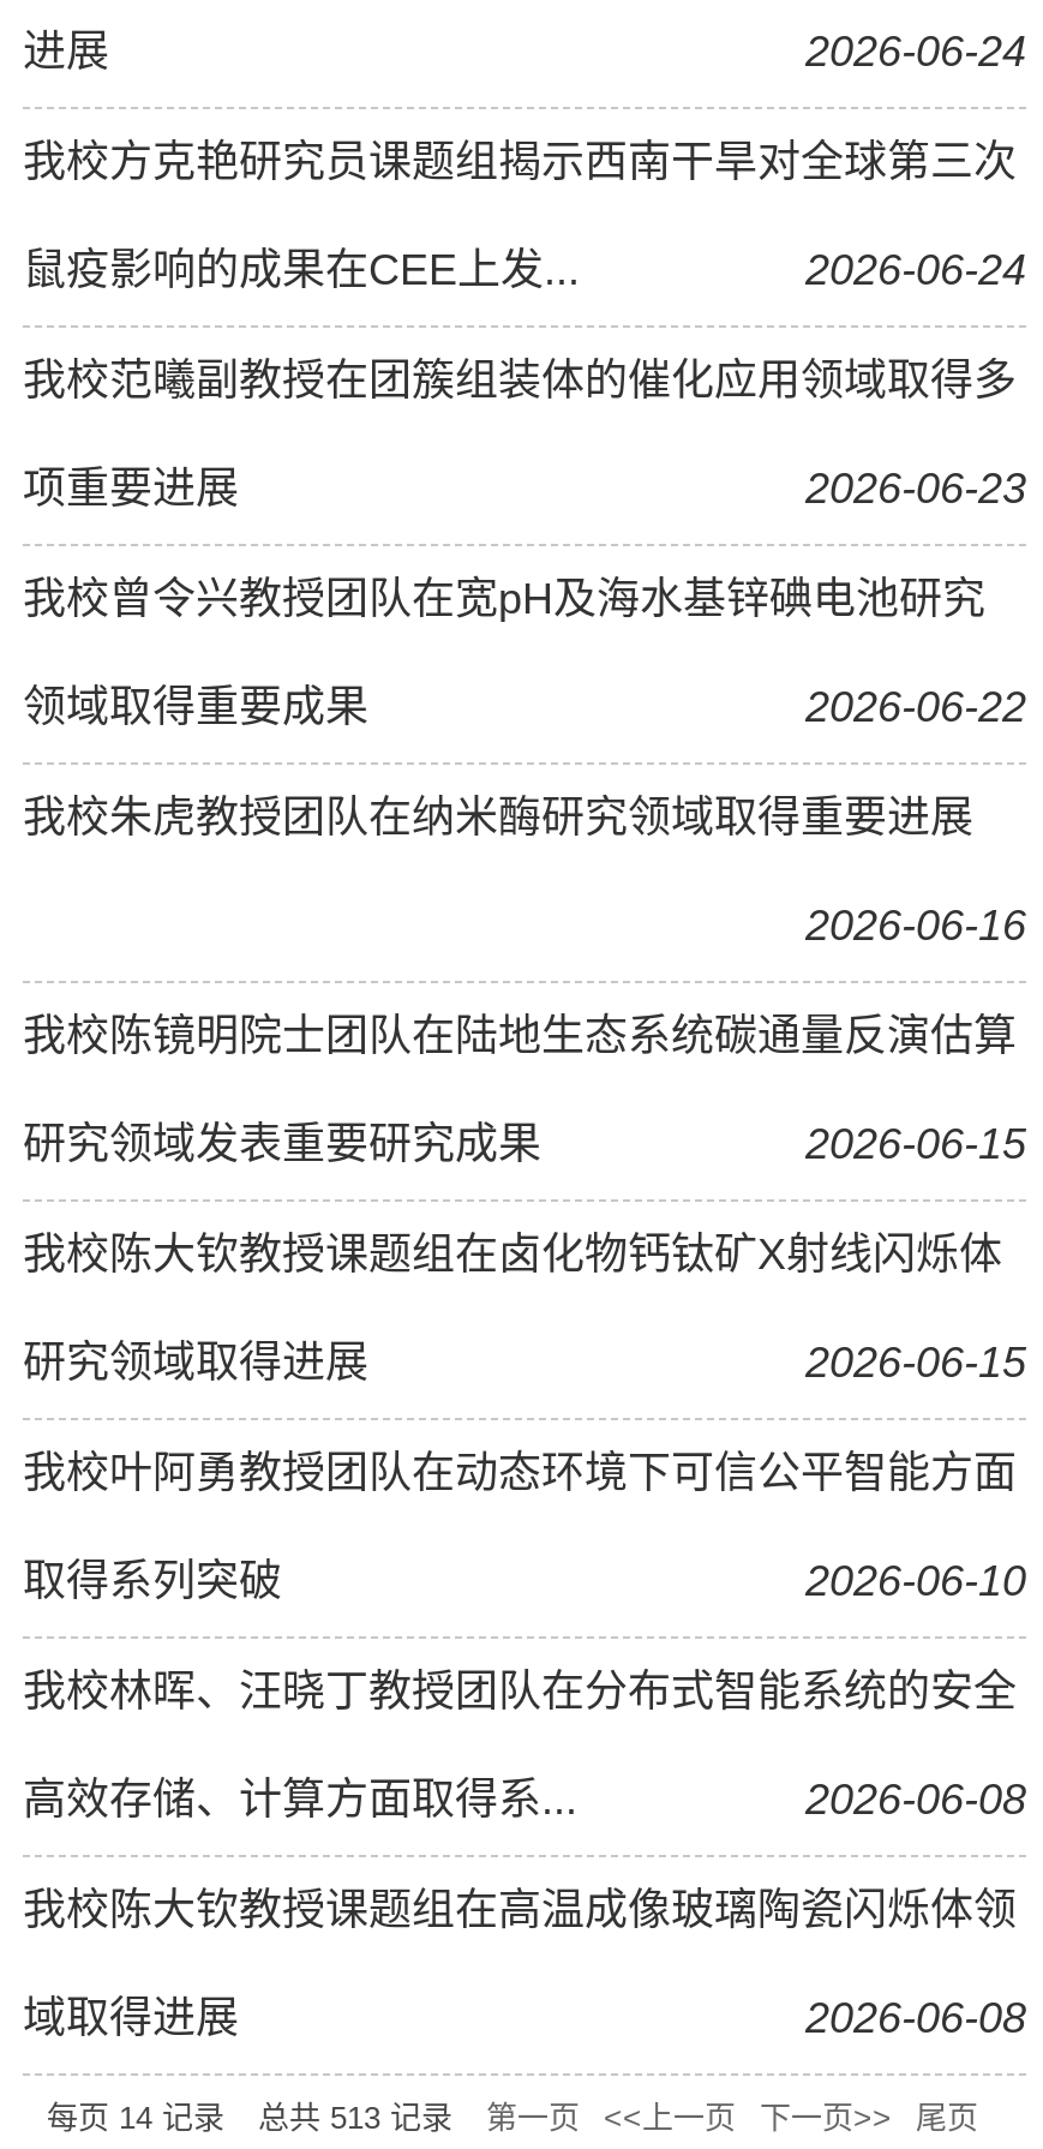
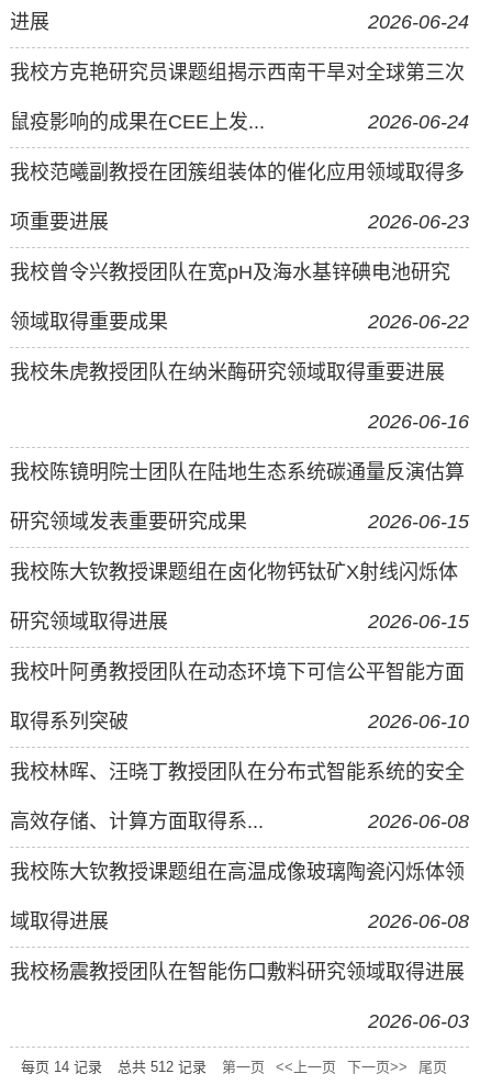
+ 我校杨震教授团队在智能伤口敷料研究领域取得进展
+ 2026-06-03

- 每页14记录 总共513记录 第一页 <<上一页 下一页>> 尾页
+ 每页14记录 总共512记录 第一页 <<上一页 下一页>> 尾页
